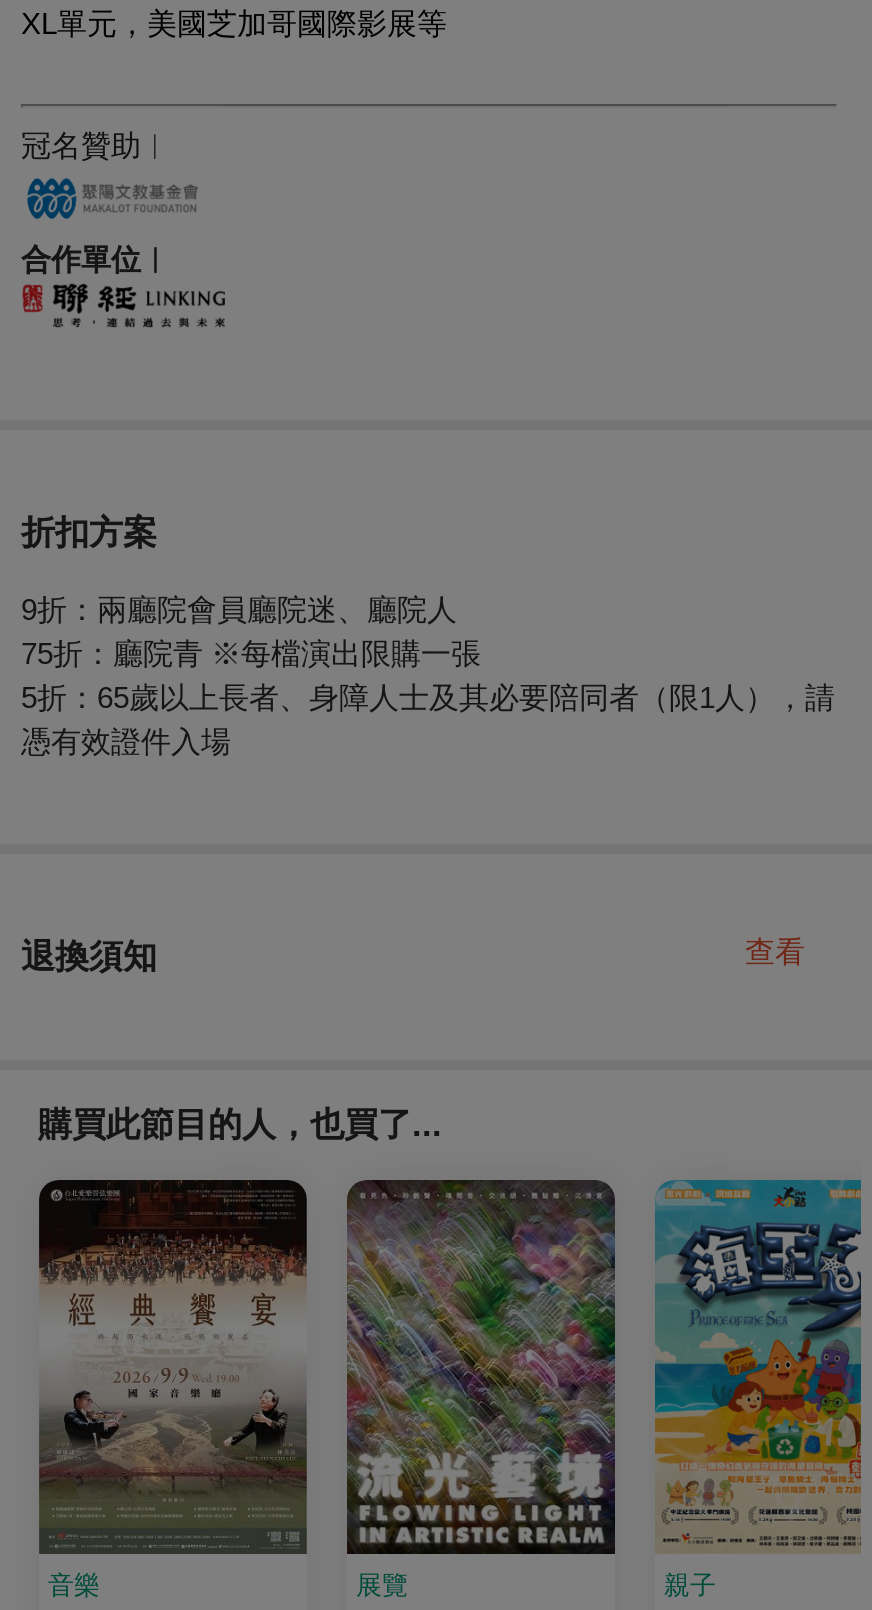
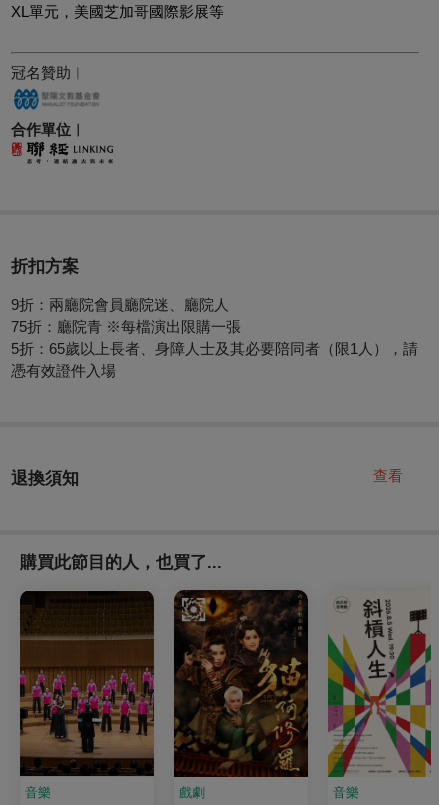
- [image]
- 展覽
+ [image]
+ 戲劇

- [image]
+ [image]

- [image]
- 親子
+ [image]
+ 音樂
